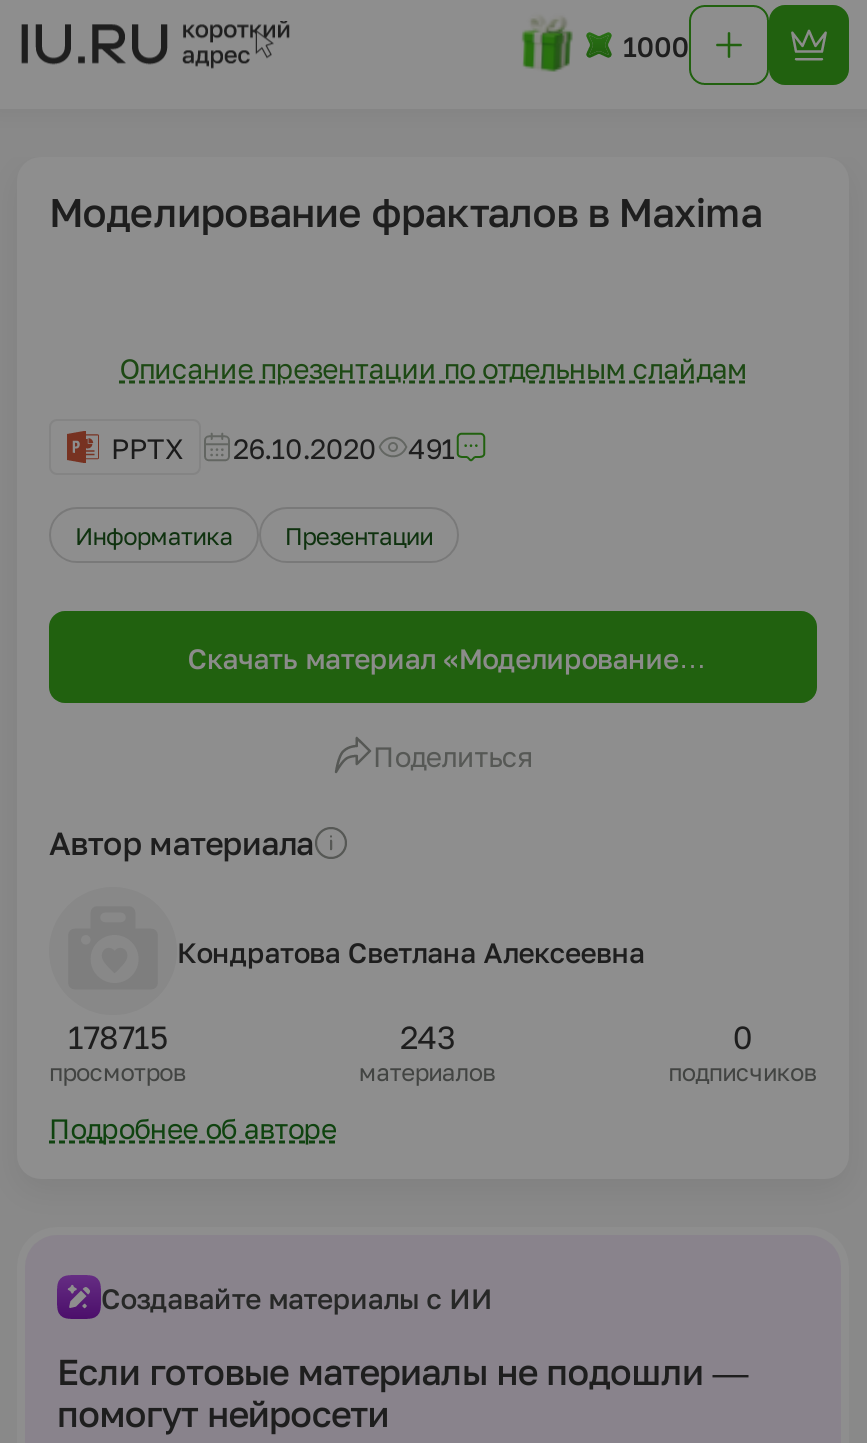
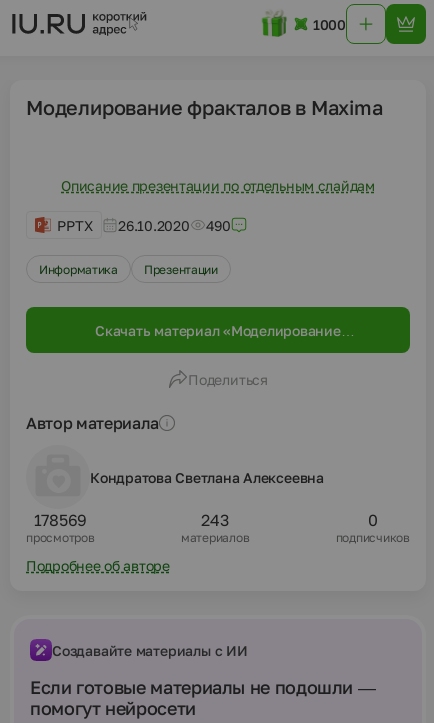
- PPTX 26.10.2020 491
+ PPTX 26.10.2020 490

- 178715
+ 178569
